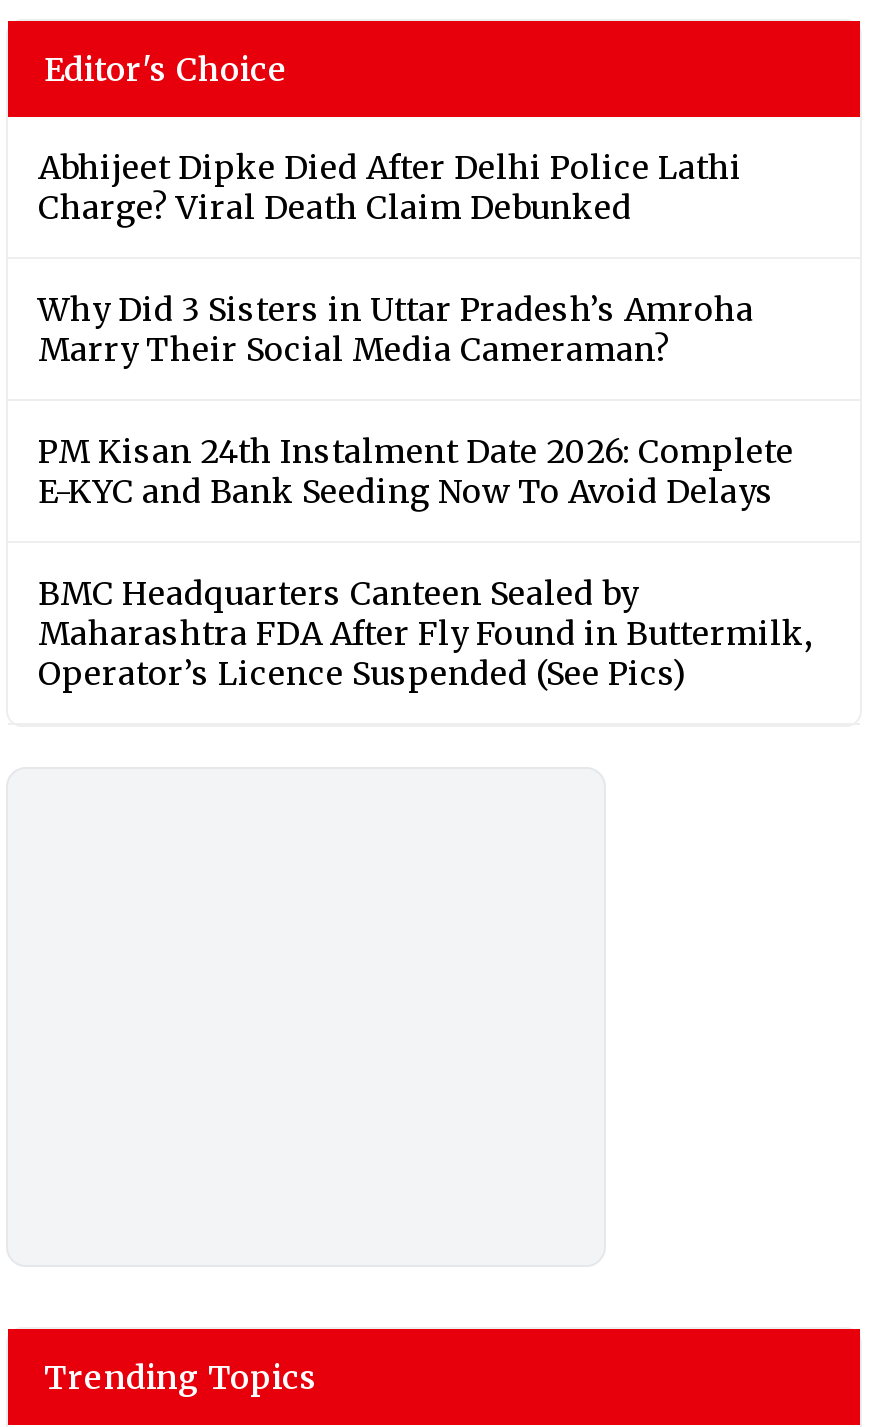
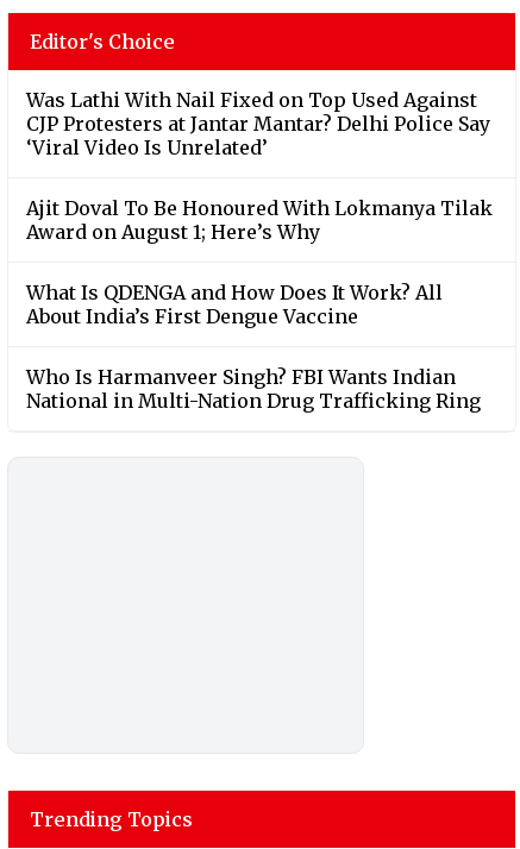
- Abhijeet Dipke Died After Delhi Police Lathi
- Charge? Viral Death Claim Debunked
+ Was Lathi With Nail Fixed on Top Used Against
+ CJP Protesters at Jantar Mantar? Delhi Police Say
+ ‘Viral Video Is Unrelated’

- Why Did 3 Sisters in Uttar Pradesh’s Amroha
- Marry Their Social Media Cameraman?
+ Ajit Doval To Be Honoured With Lokmanya Tilak
+ Award on August 1; Here’s Why

- PM Kisan 24th Instalment Date 2026: Complete
- E-KYC and Bank Seeding Now To Avoid Delays
+ What Is QDENGA and How Does It Work? All
+ About India’s First Dengue Vaccine

- BMC Headquarters Canteen Sealed by
- Maharashtra FDA After Fly Found in Buttermilk,
- Operator’s Licence Suspended (See Pics)
+ Who Is Harmanveer Singh? FBI Wants Indian
+ National in Multi-Nation Drug Trafficking Ring
